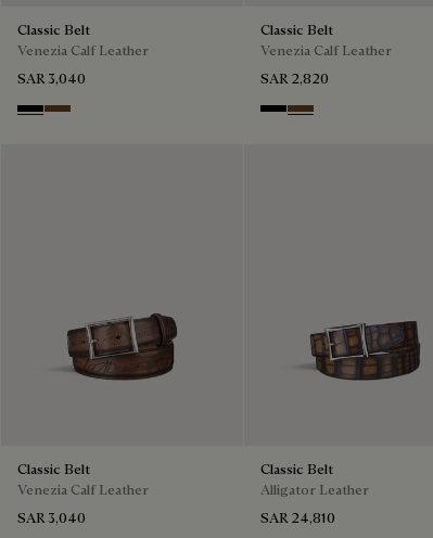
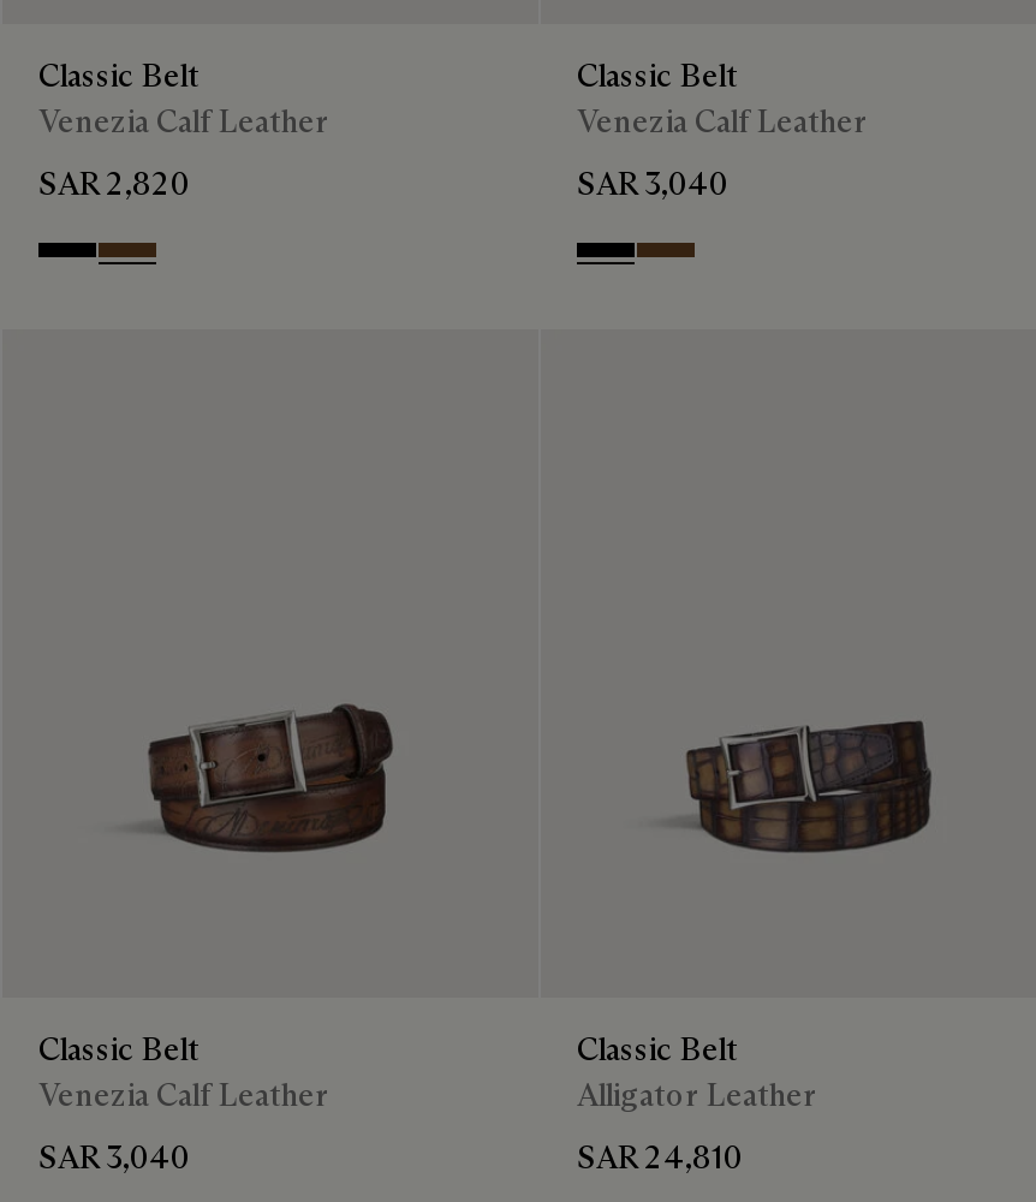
- SAR 3,040
+ SAR 2,820

- SAR 2,820
+ SAR 3,040
